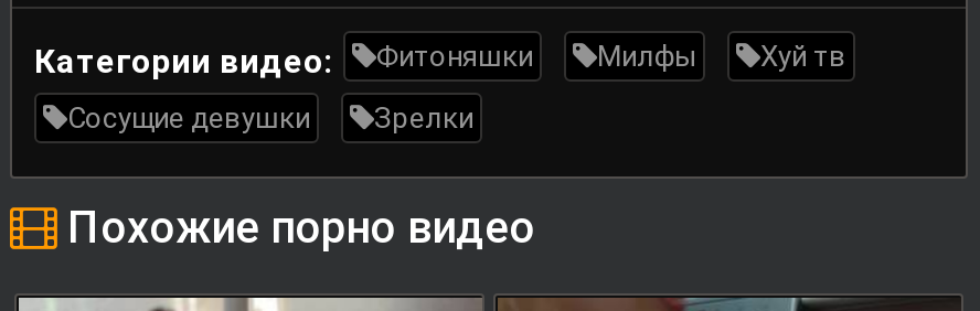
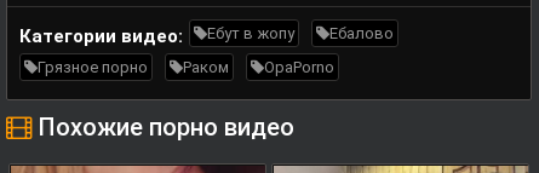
- Фитоняшки
- Милфы
- Хуй тв
+ Ебут в жопу
+ Ебалово

- Сосущие девушки
- Зрелки
+ Грязное порно
+ Раком
+ OpaPorno
